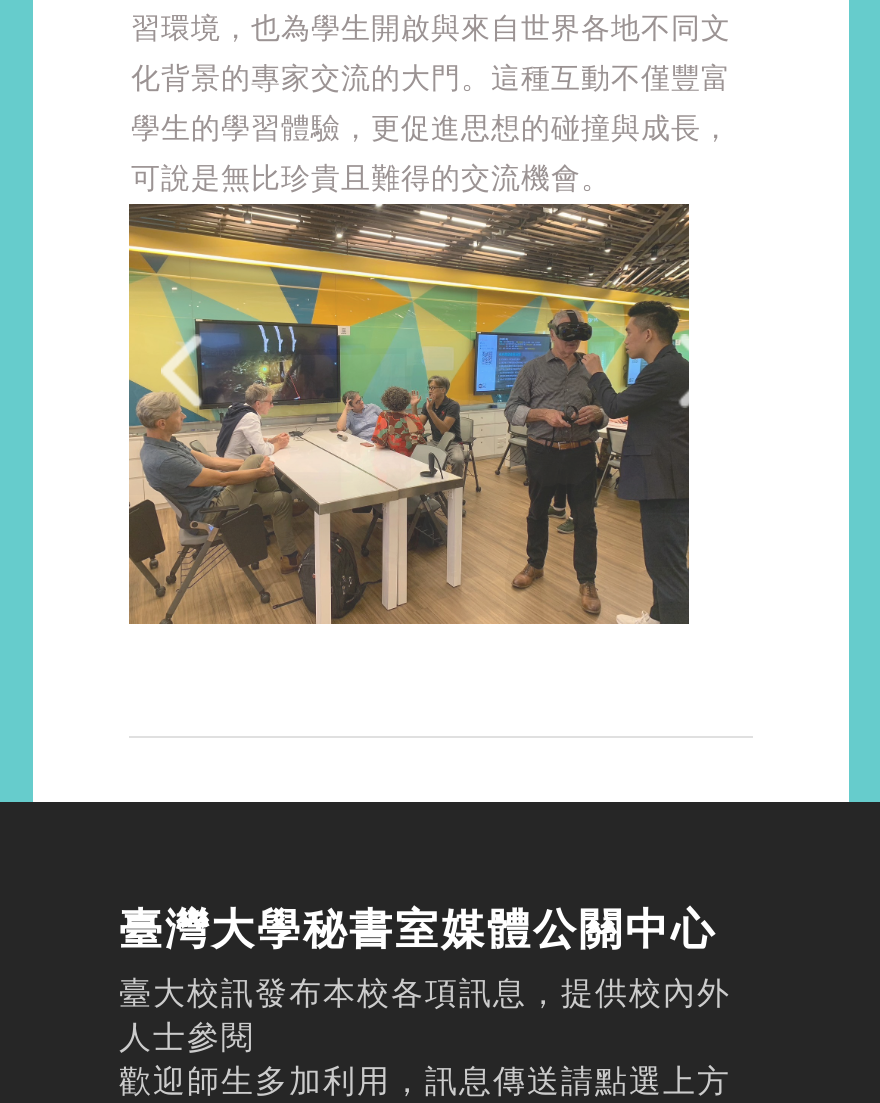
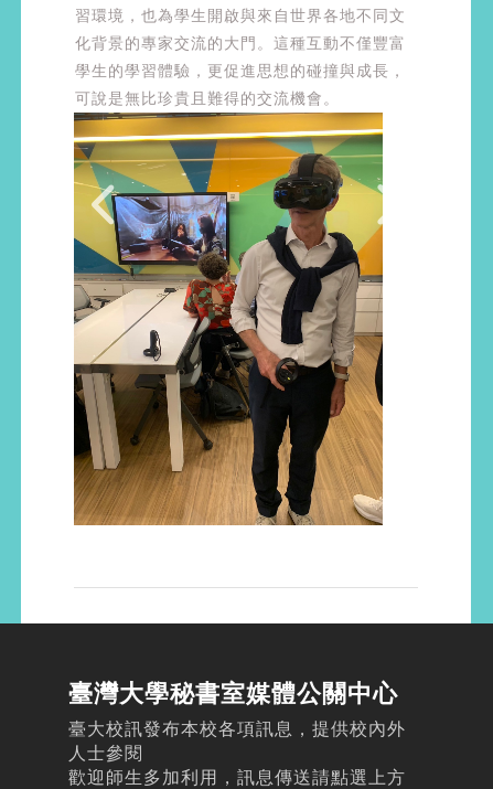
- [image]
+ [image]
